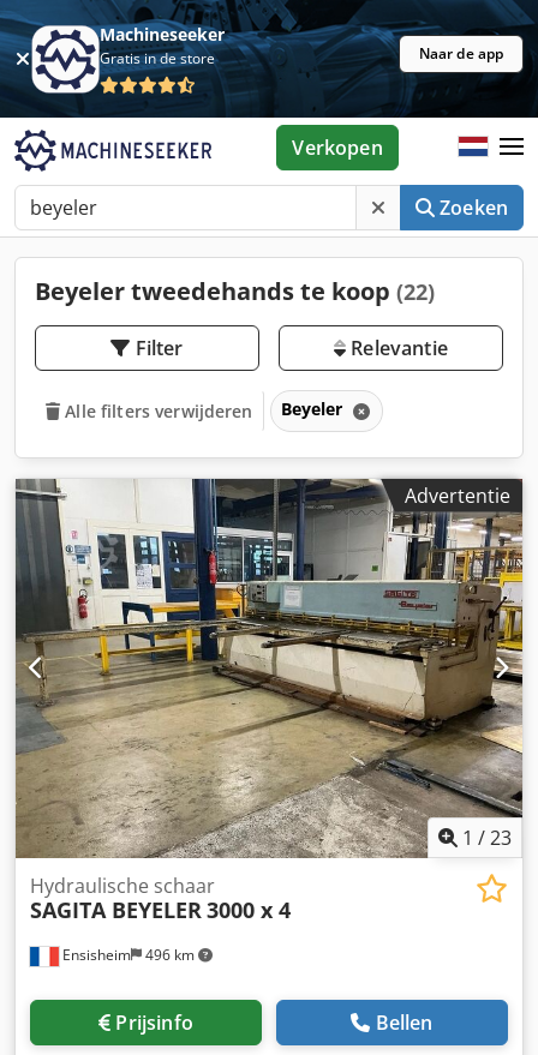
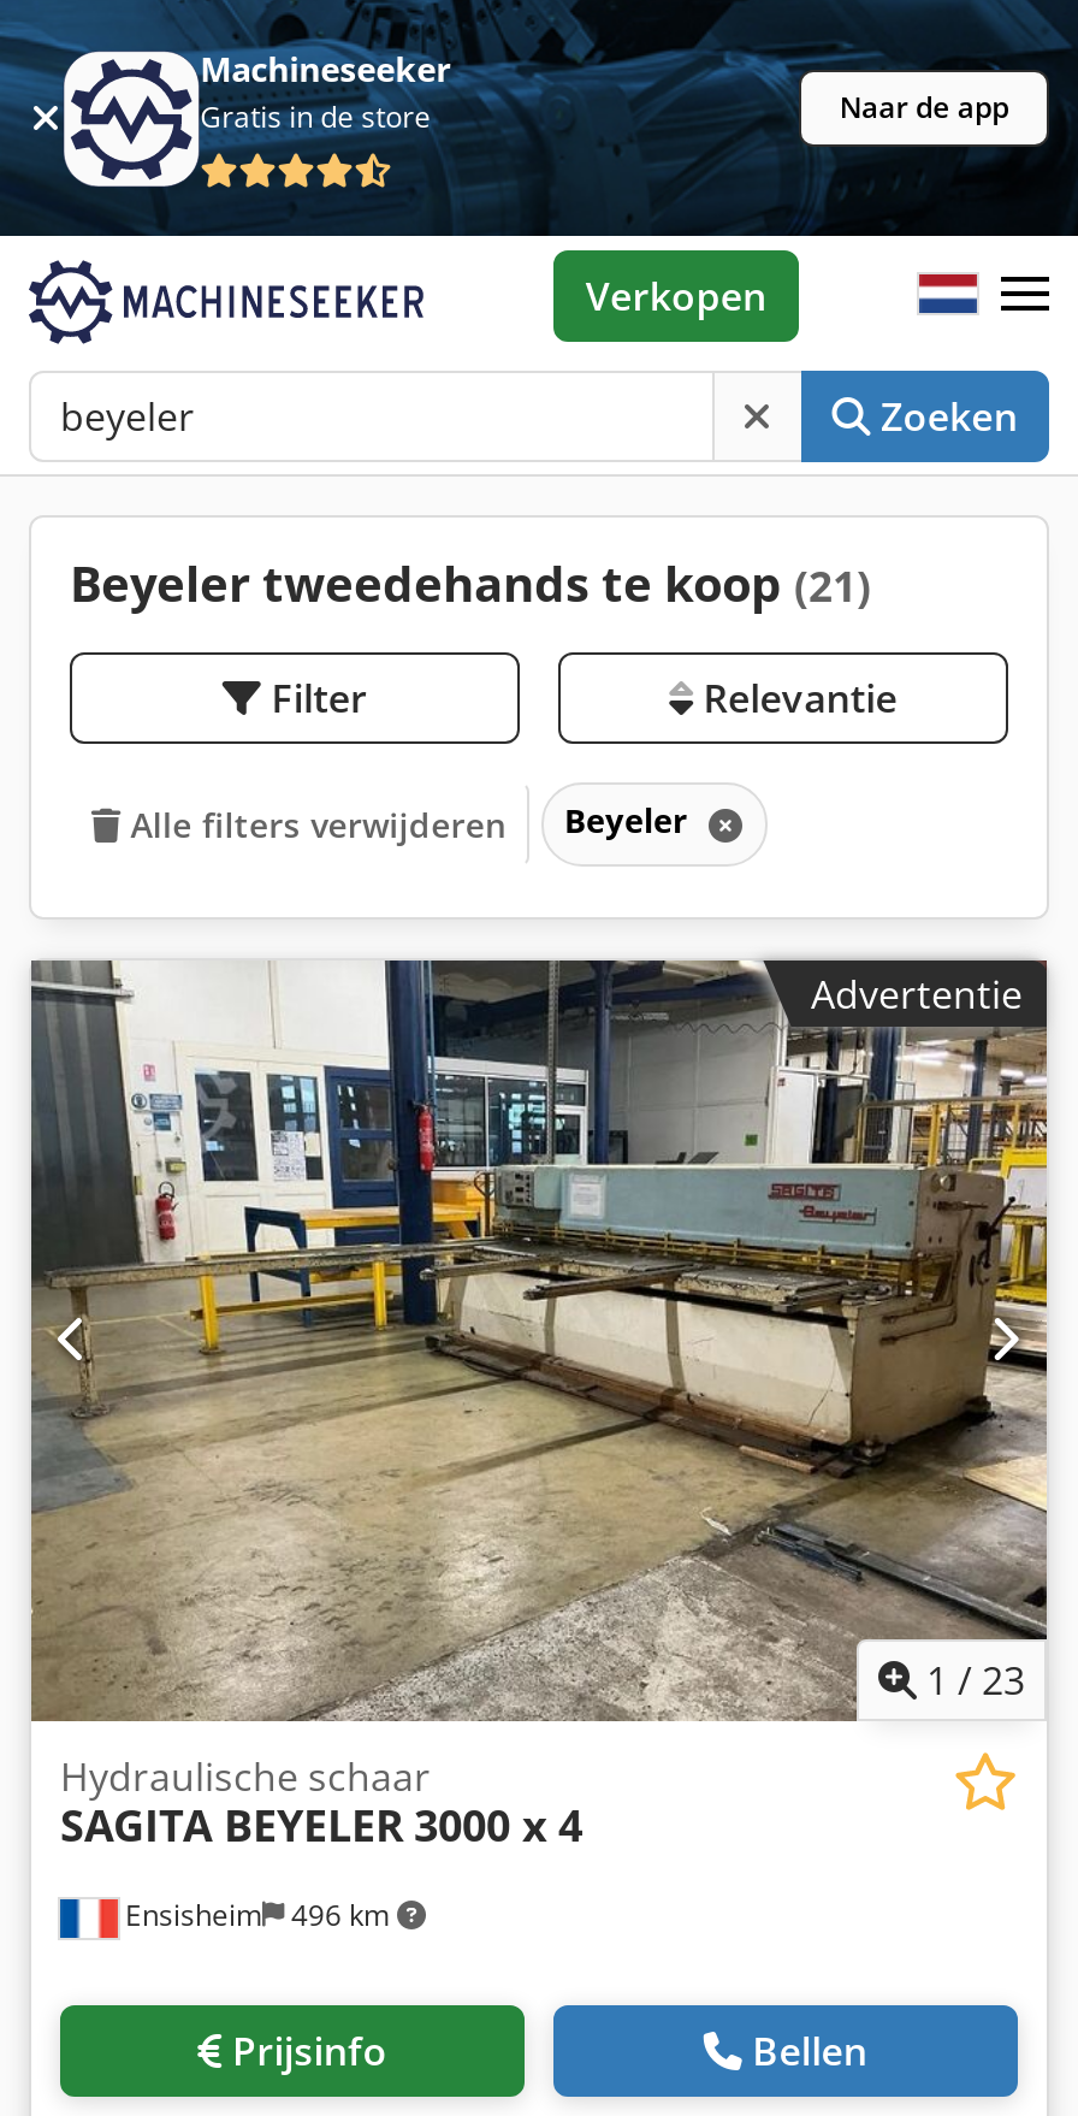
- Beyeler tweedehands te koop (22)
+ Beyeler tweedehands te koop (21)
